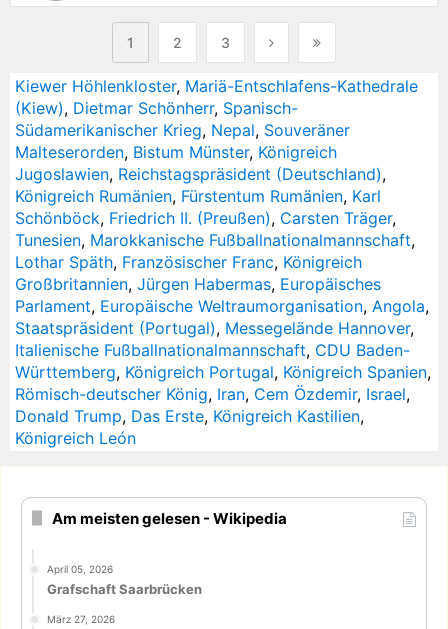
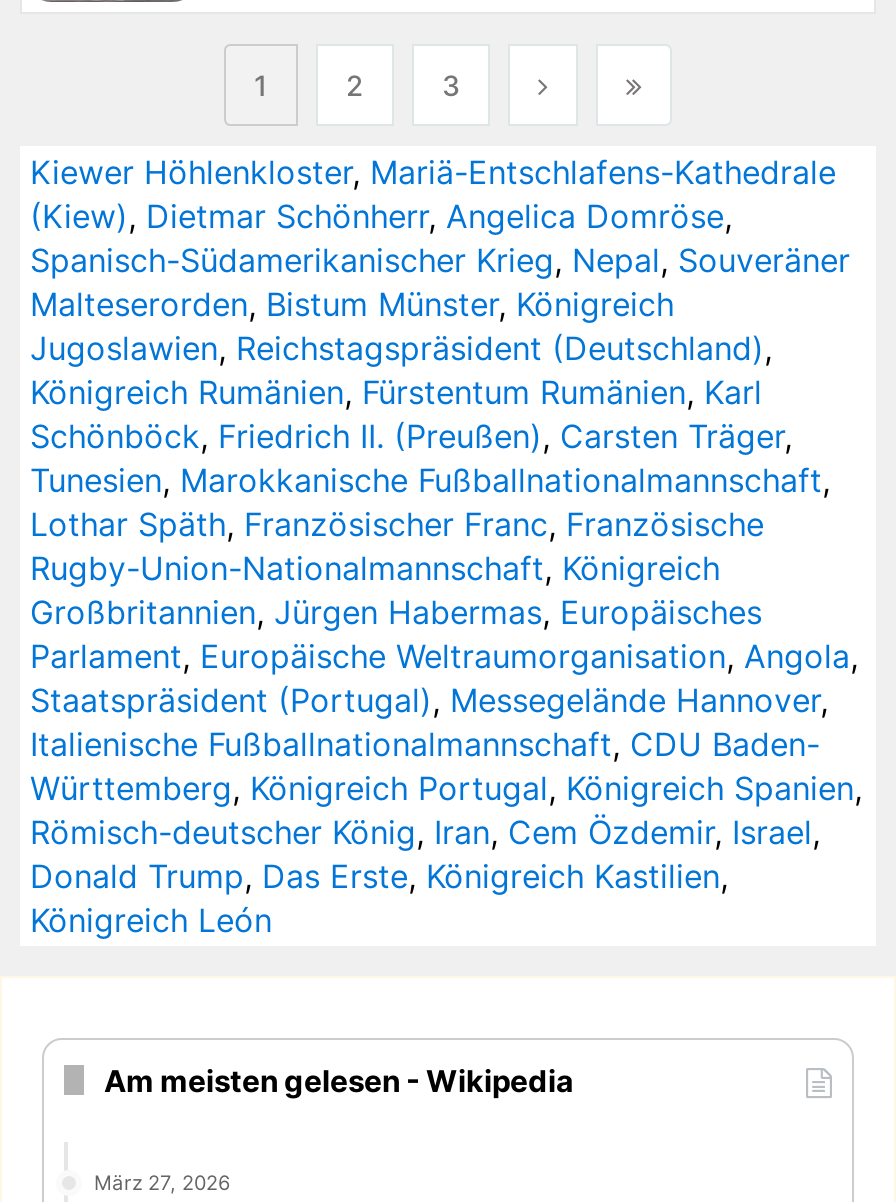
- (Kiew), Dietmar Schönherr, Spanisch-
- Südamerikanischer Krieg, Nepal, Souveräner
+ (Kiew), Dietmar Schönherr, Angelica Domröse,
+ Spanisch-Südamerikanischer Krieg, Nepal, Souveräner

- Lothar Späth, Französischer Franc, Königreich
+ Lothar Späth, Französischer Franc, Französische
+ Rugby-Union-Nationalmannschaft, Königreich

moved down: Großbritannien, Jürgen Habermas, Europäisches | Parlament, Europäische Weltraumorganisation, Angola, | Staatspräsident (Portugal), Messegelände Hannover, | ... | Königreich León | Am meisten gelesen - Wikipedia

- April 05, 2026
- Grafschaft Saarbrücken
